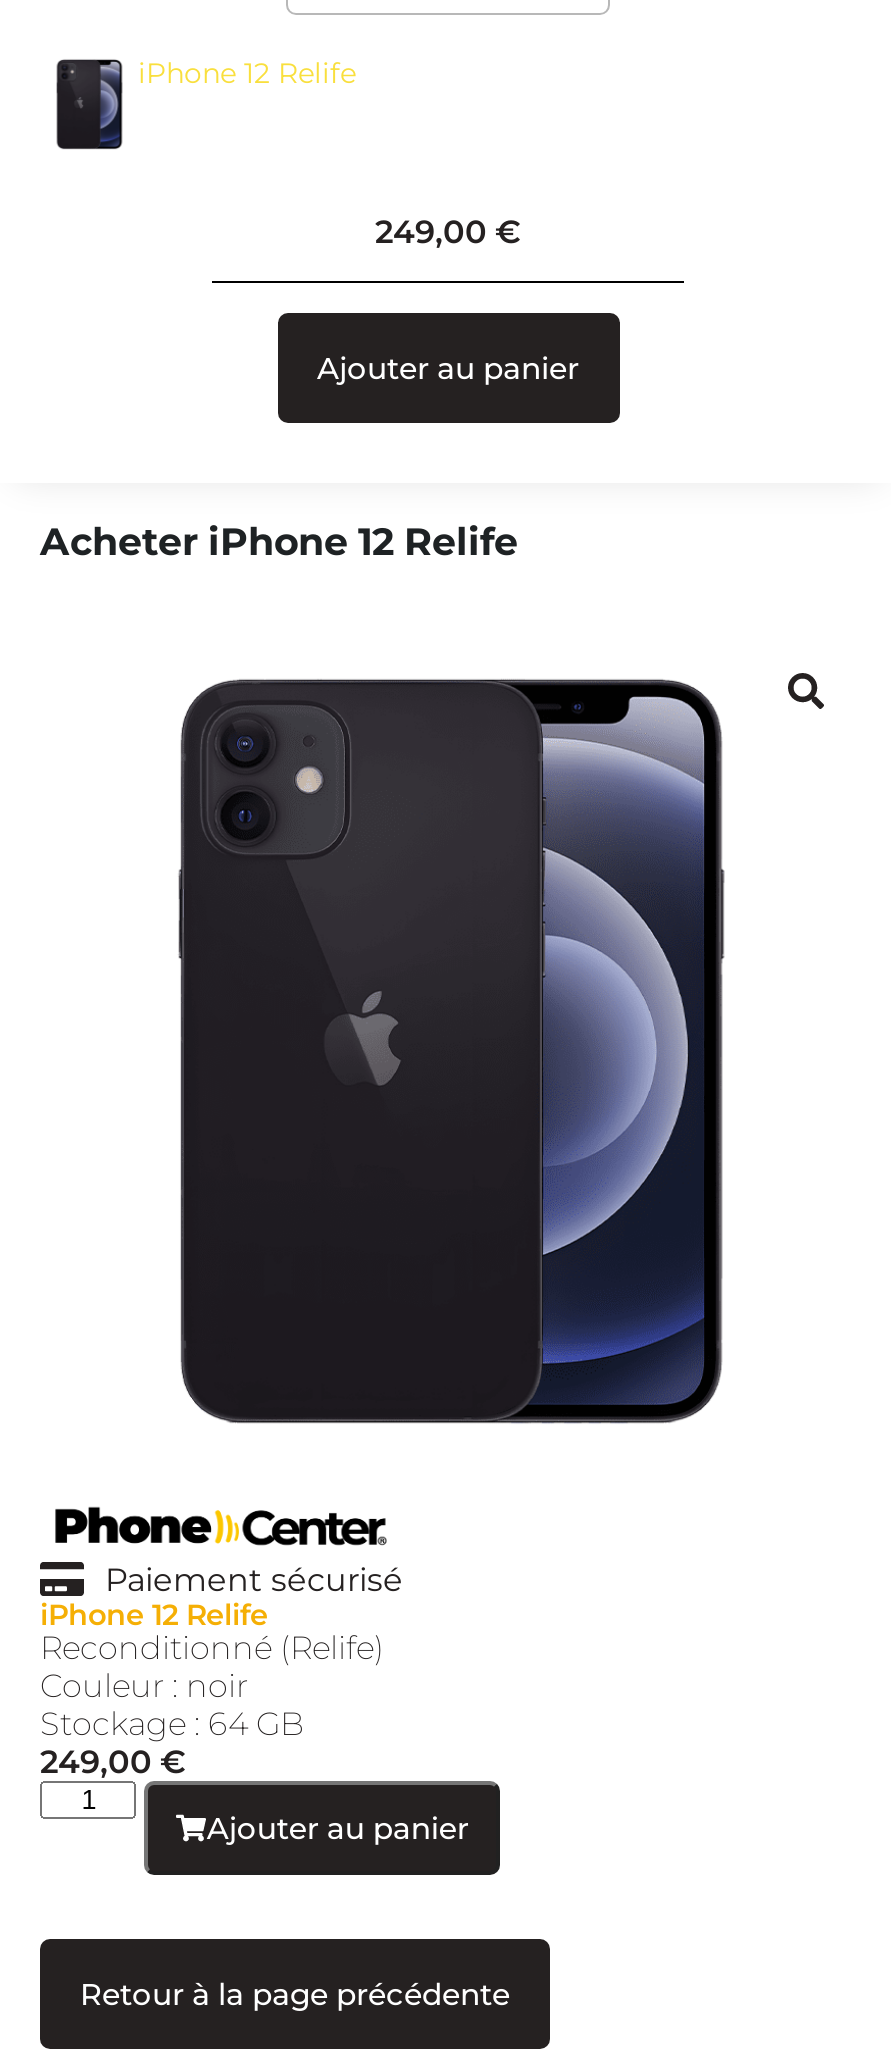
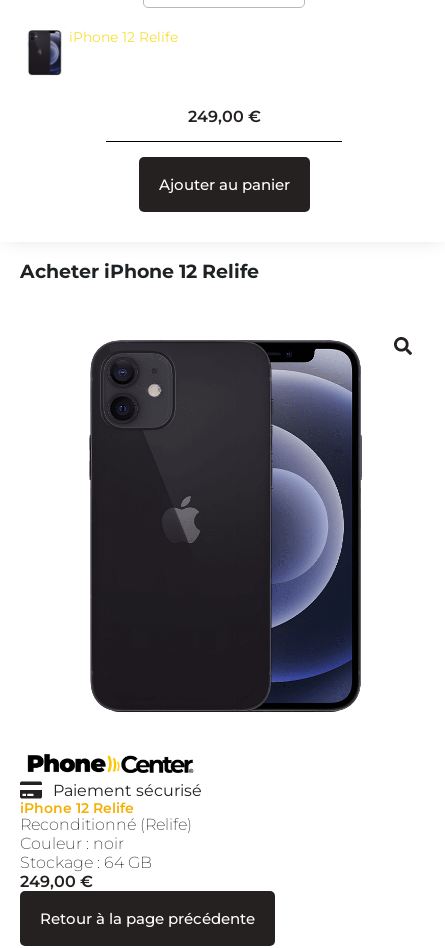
- Ajouter au panier
